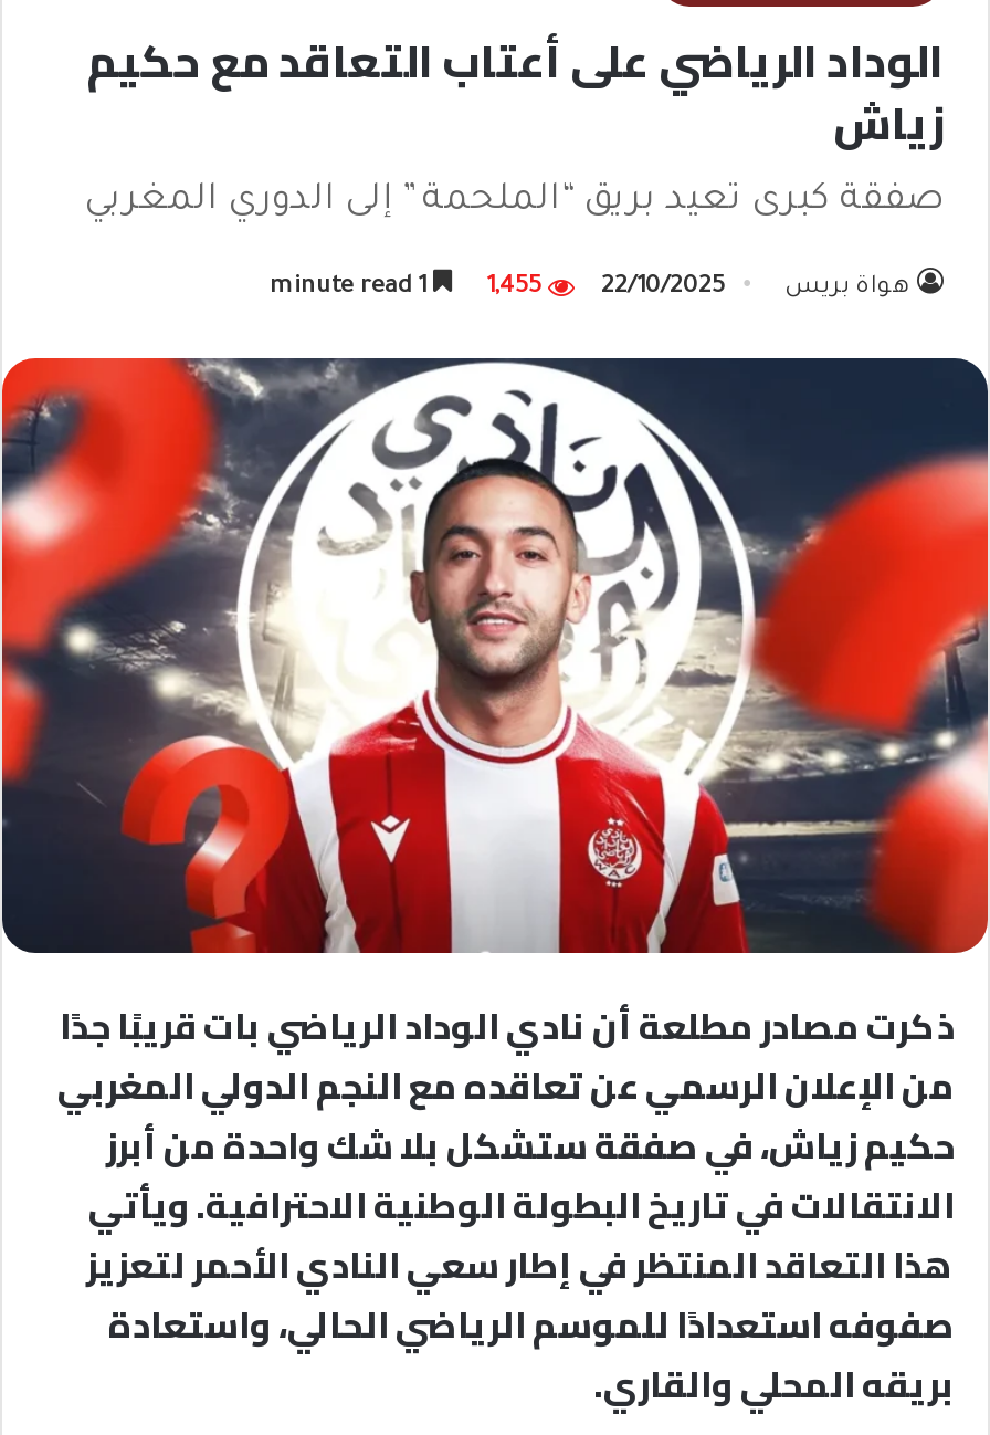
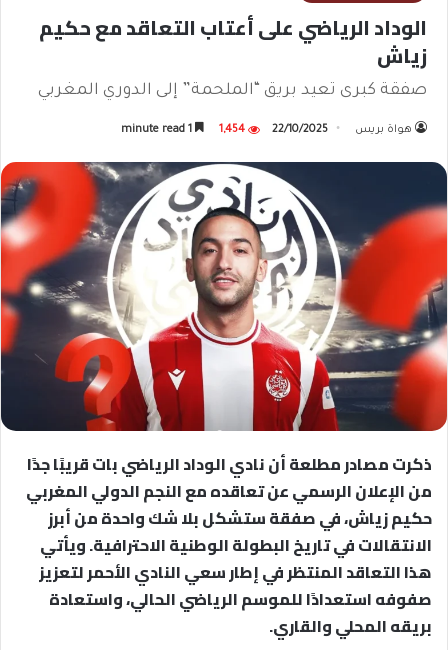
- 1,455
+ 1,454
